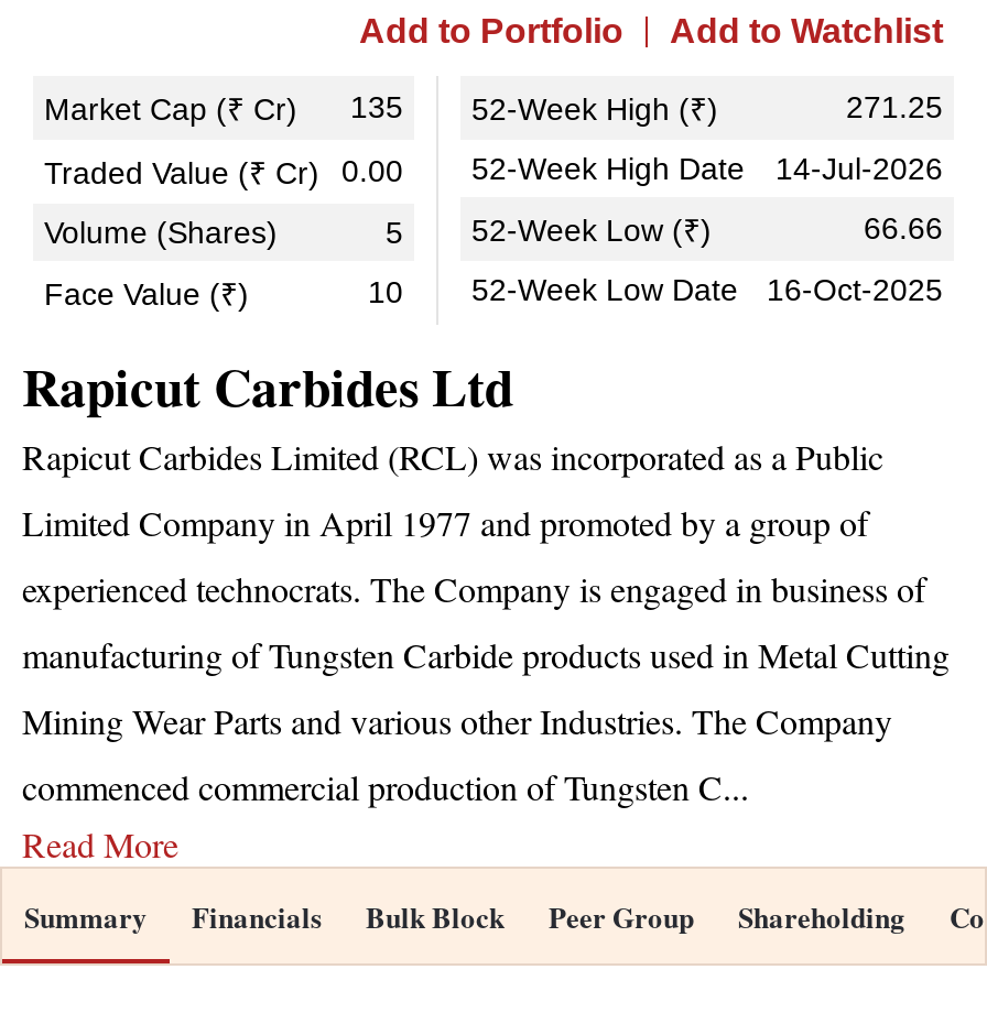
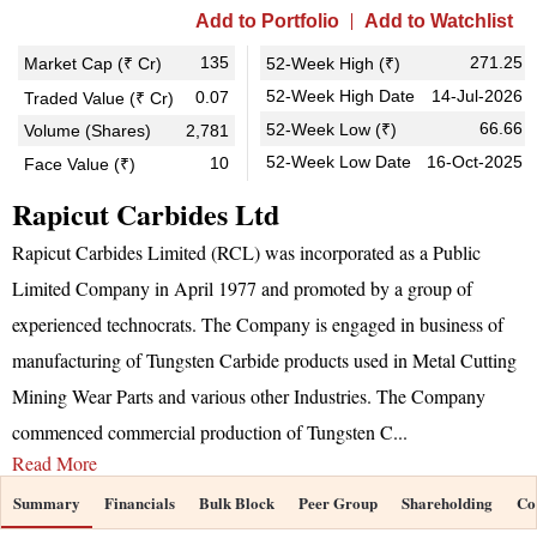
- Traded Value (₹ Cr) 0.00 52-Week High Date 14-Jul-2026
+ Traded Value (₹ Cr) 0.07 52-Week High Date 14-Jul-2026

- 5
+ 2,781
